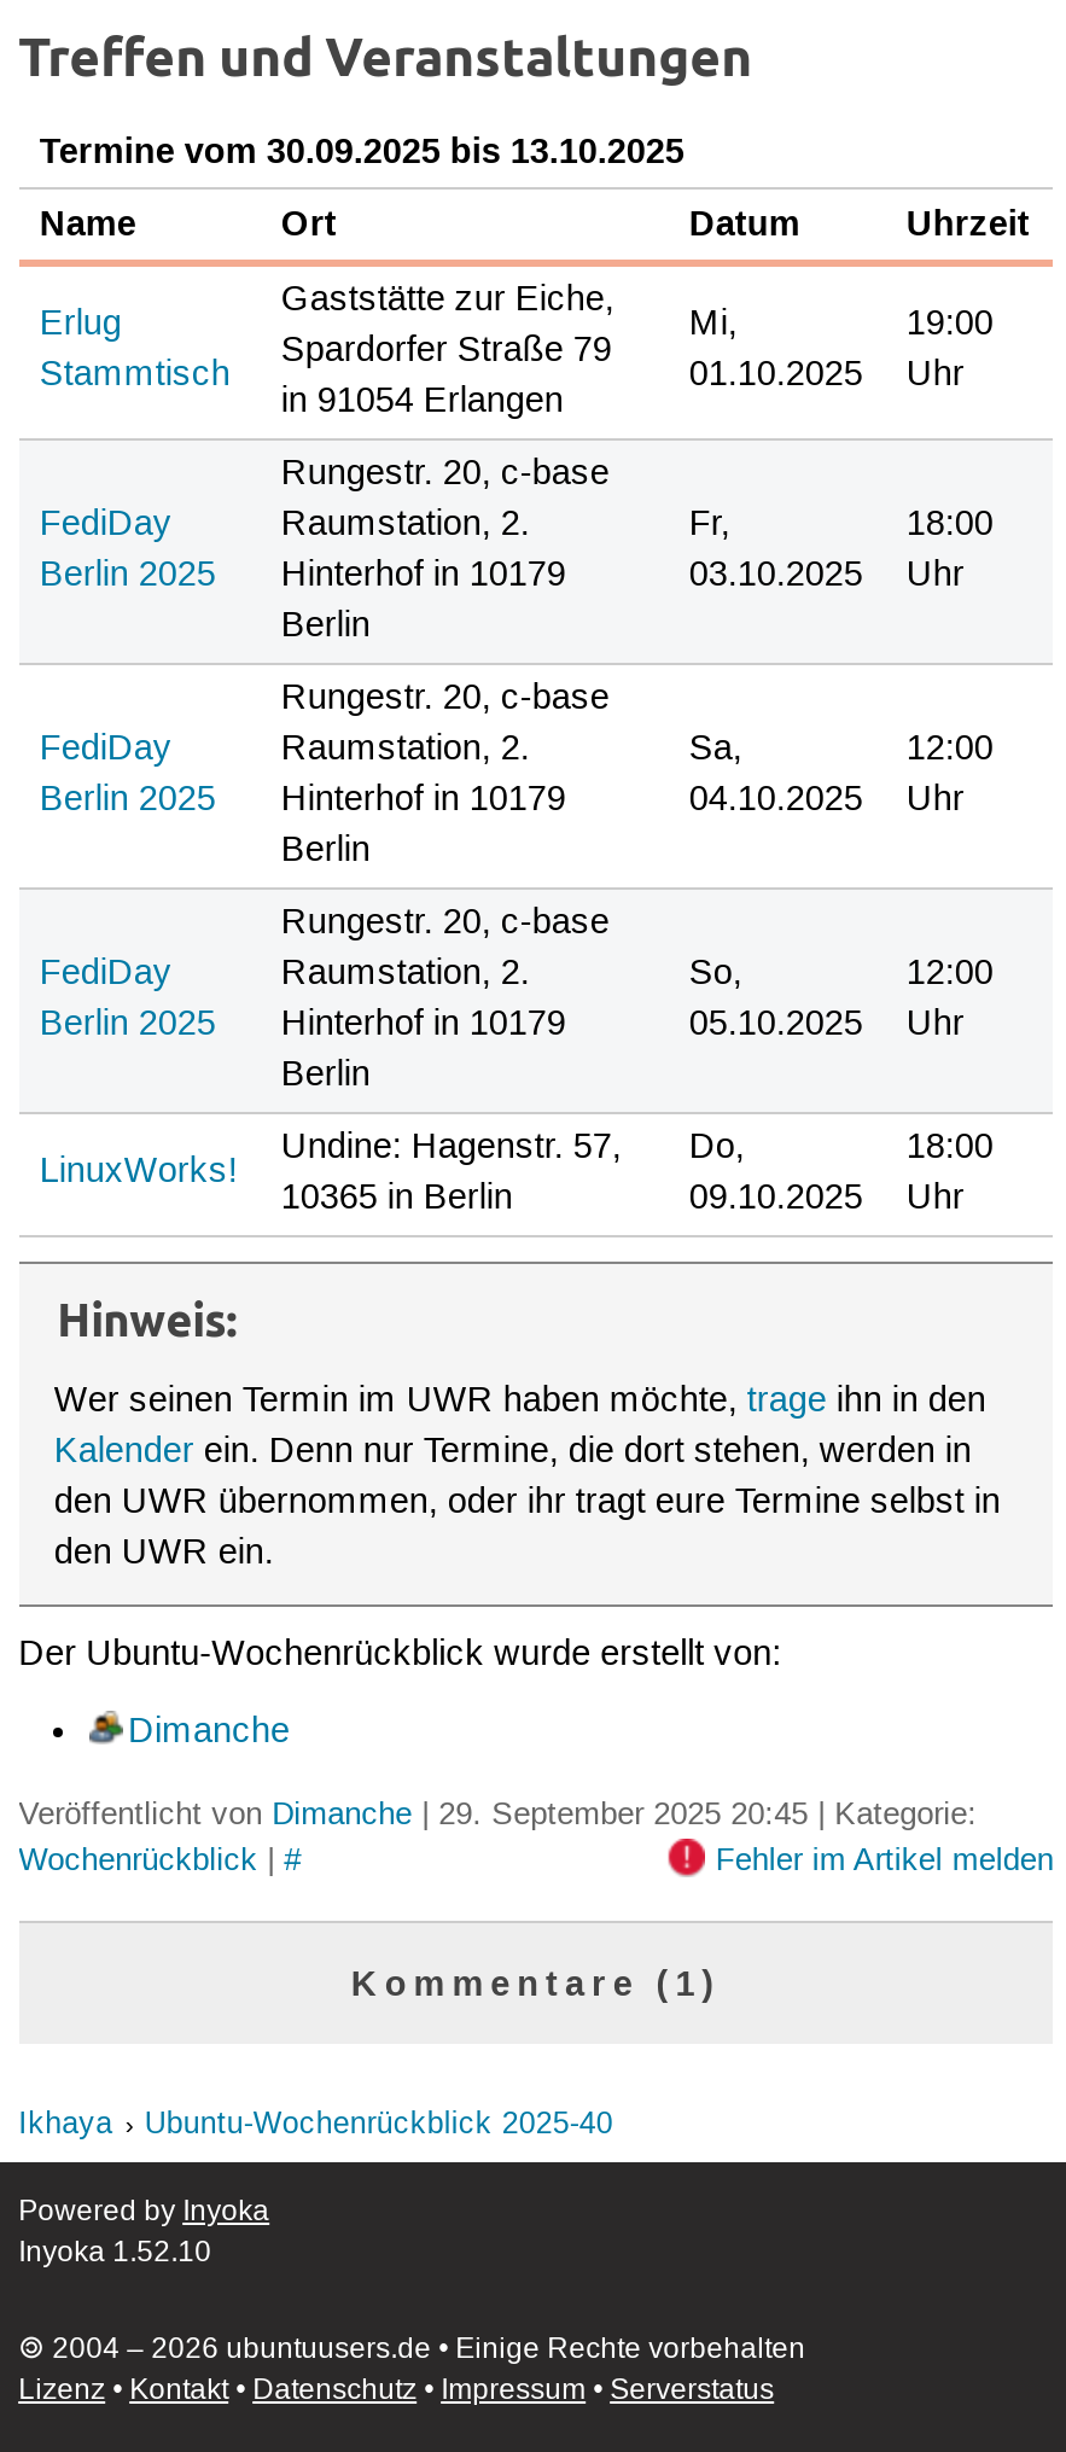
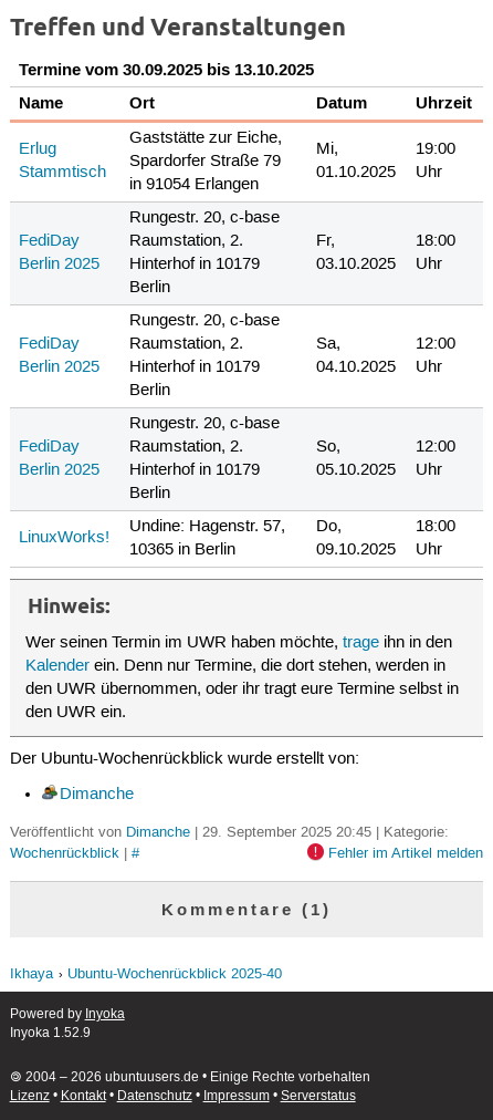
- Inyoka 1.52.10
+ Inyoka 1.52.9
